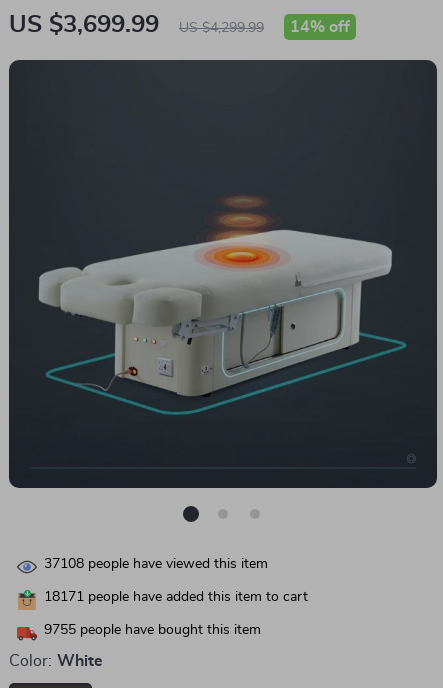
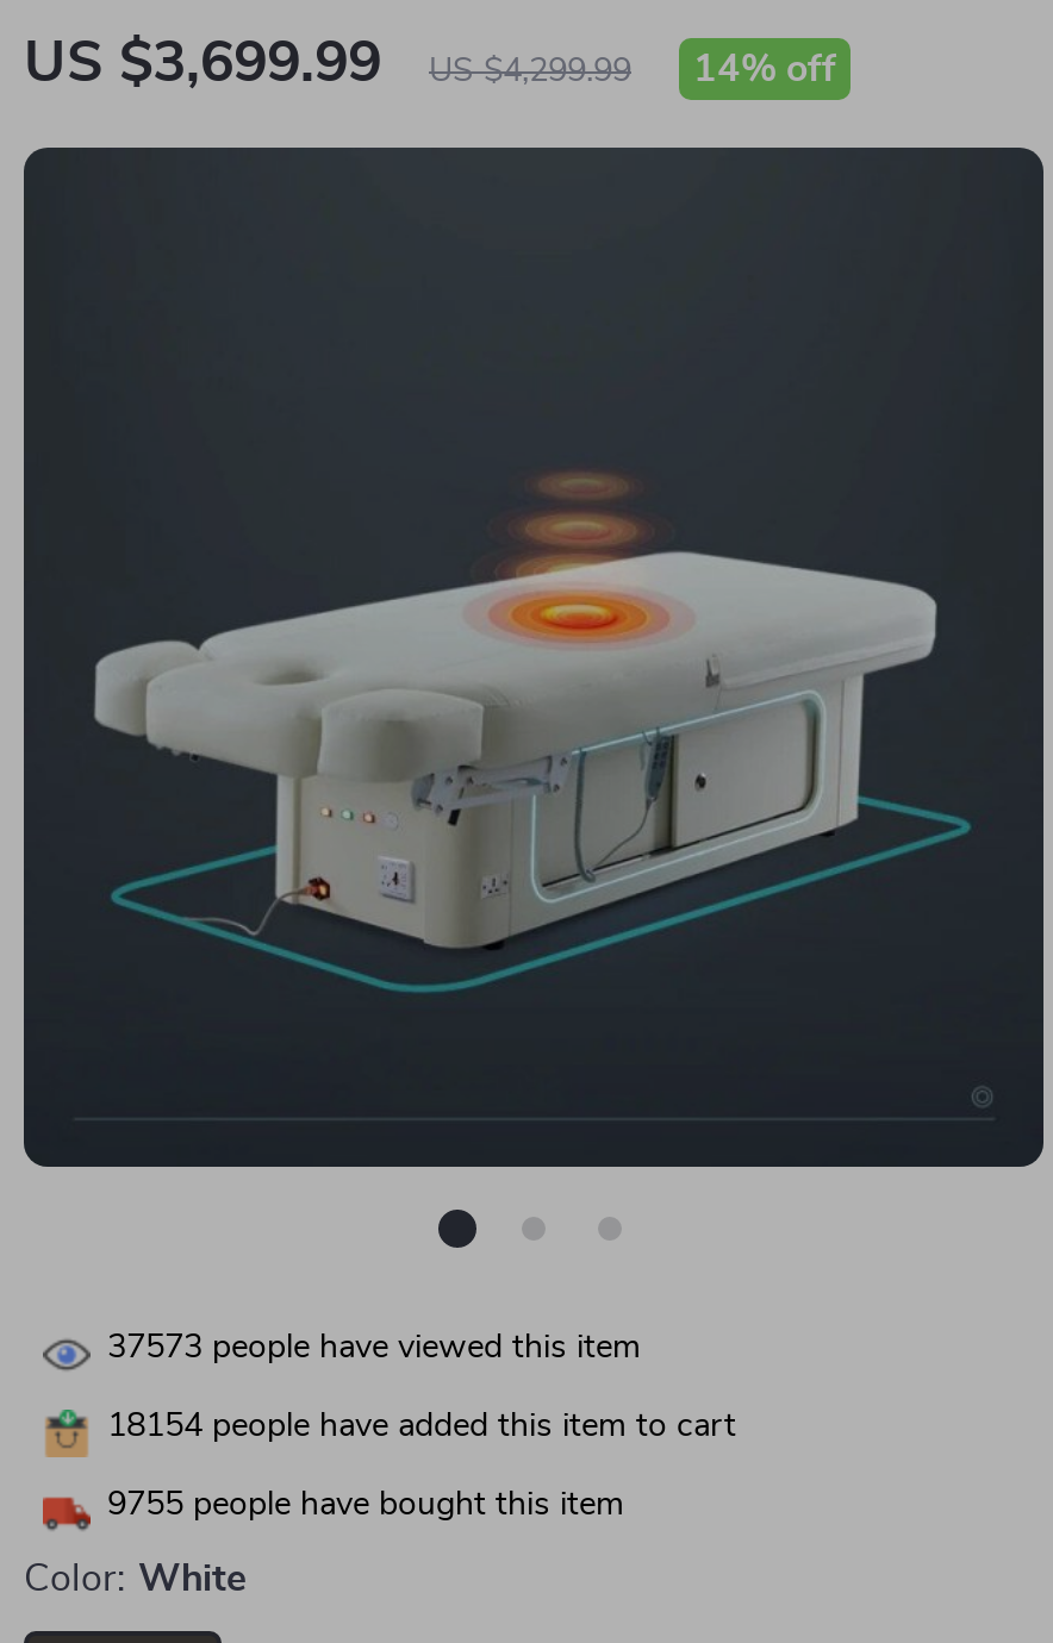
- 37108 people have viewed this item
+ 37573 people have viewed this item

- 18171 people have added this item to cart
+ 18154 people have added this item to cart
